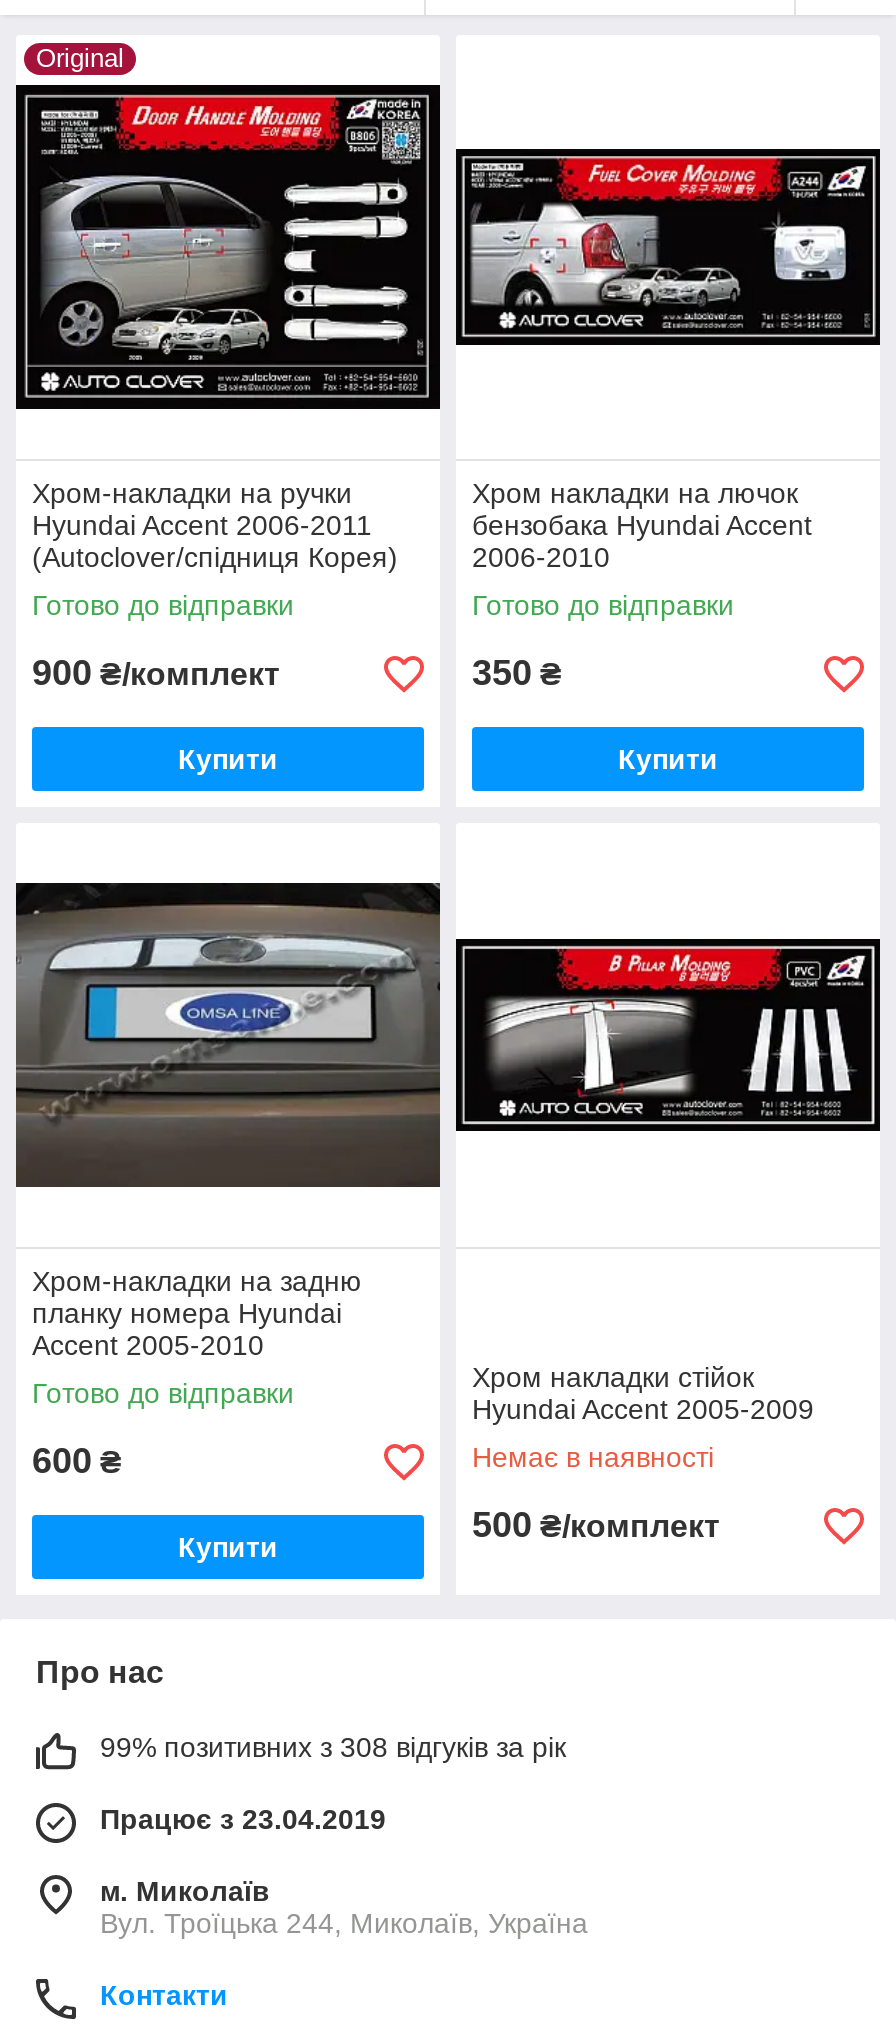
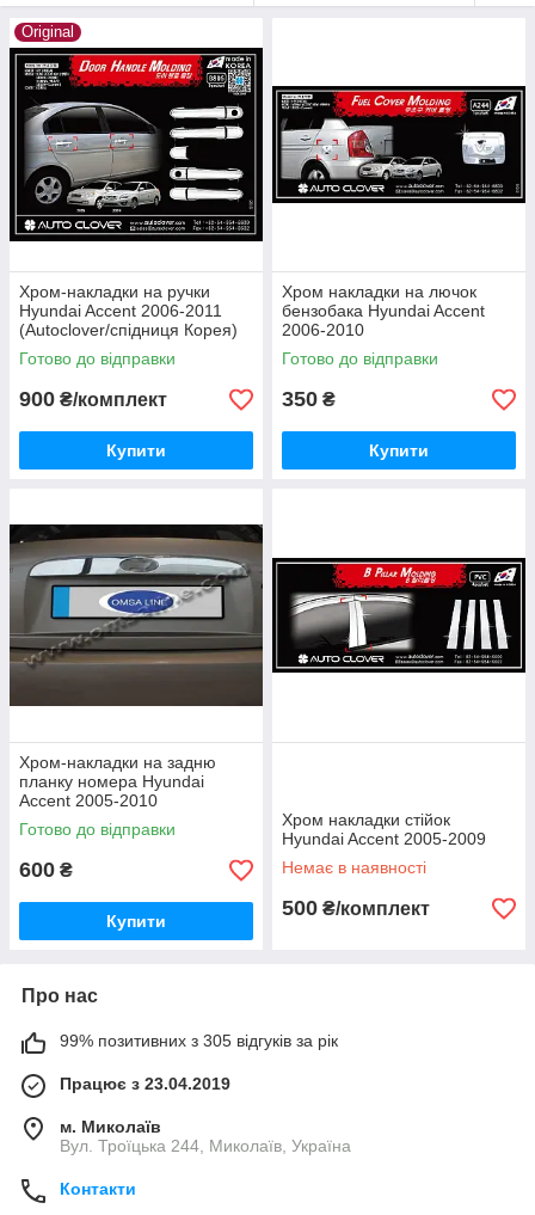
- 99% позитивних з 308 відгуків за рік
+ 99% позитивних з 305 відгуків за рік
